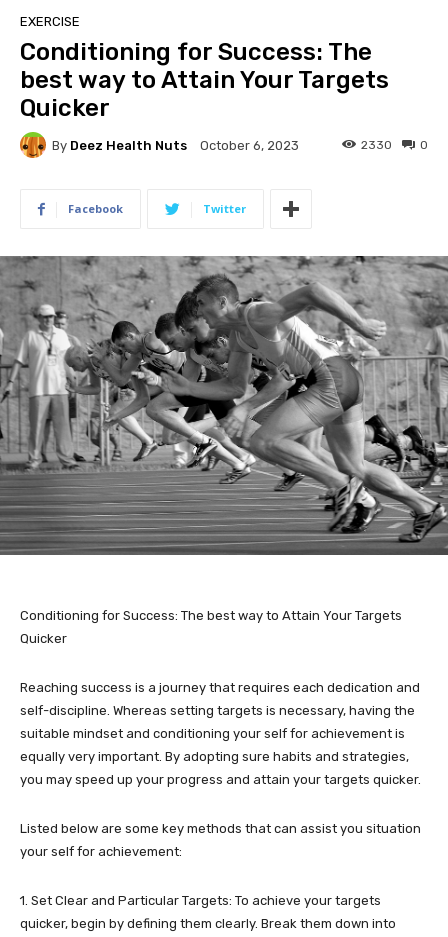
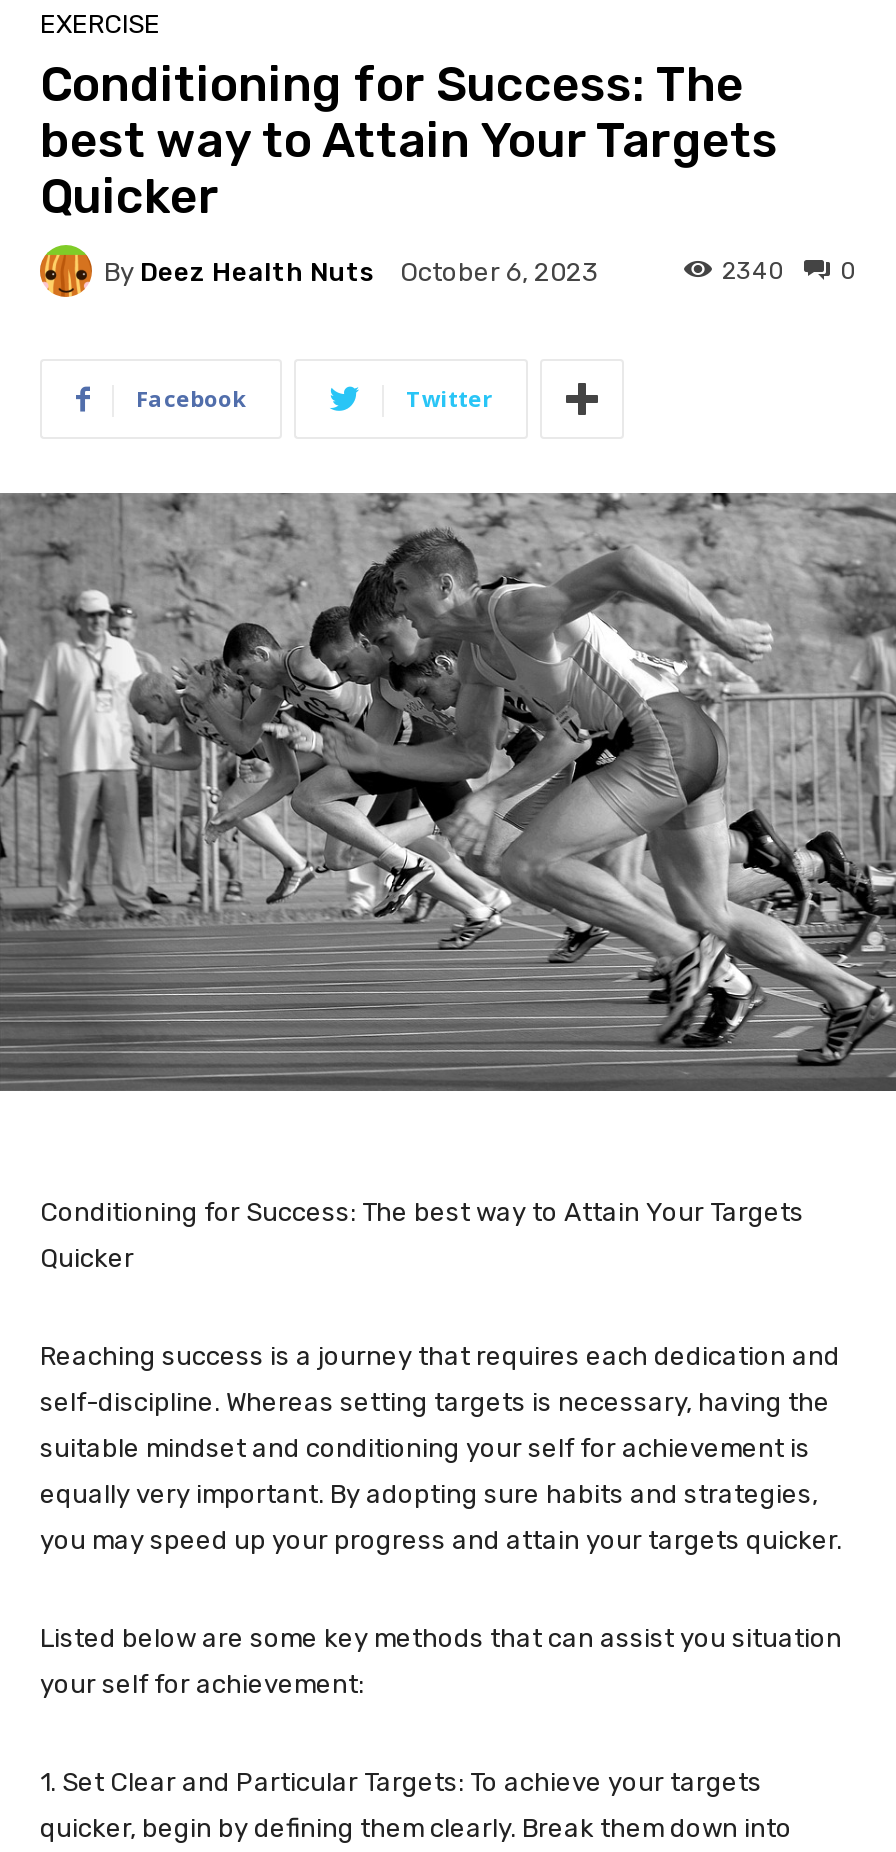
- 2330 0
+ 2340 0
